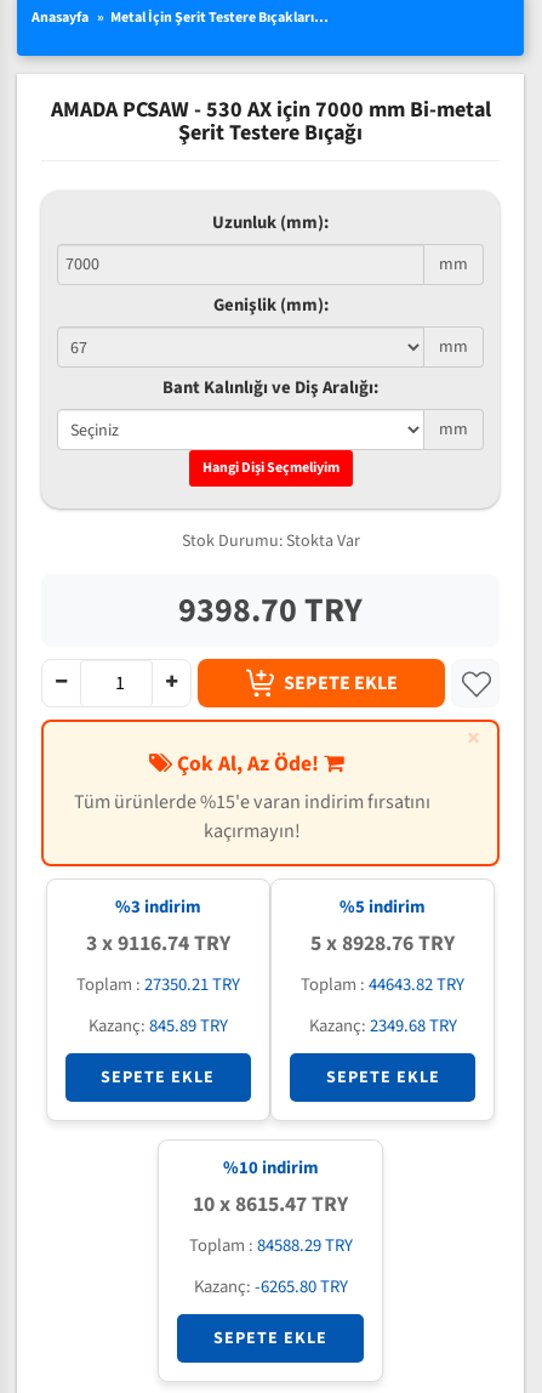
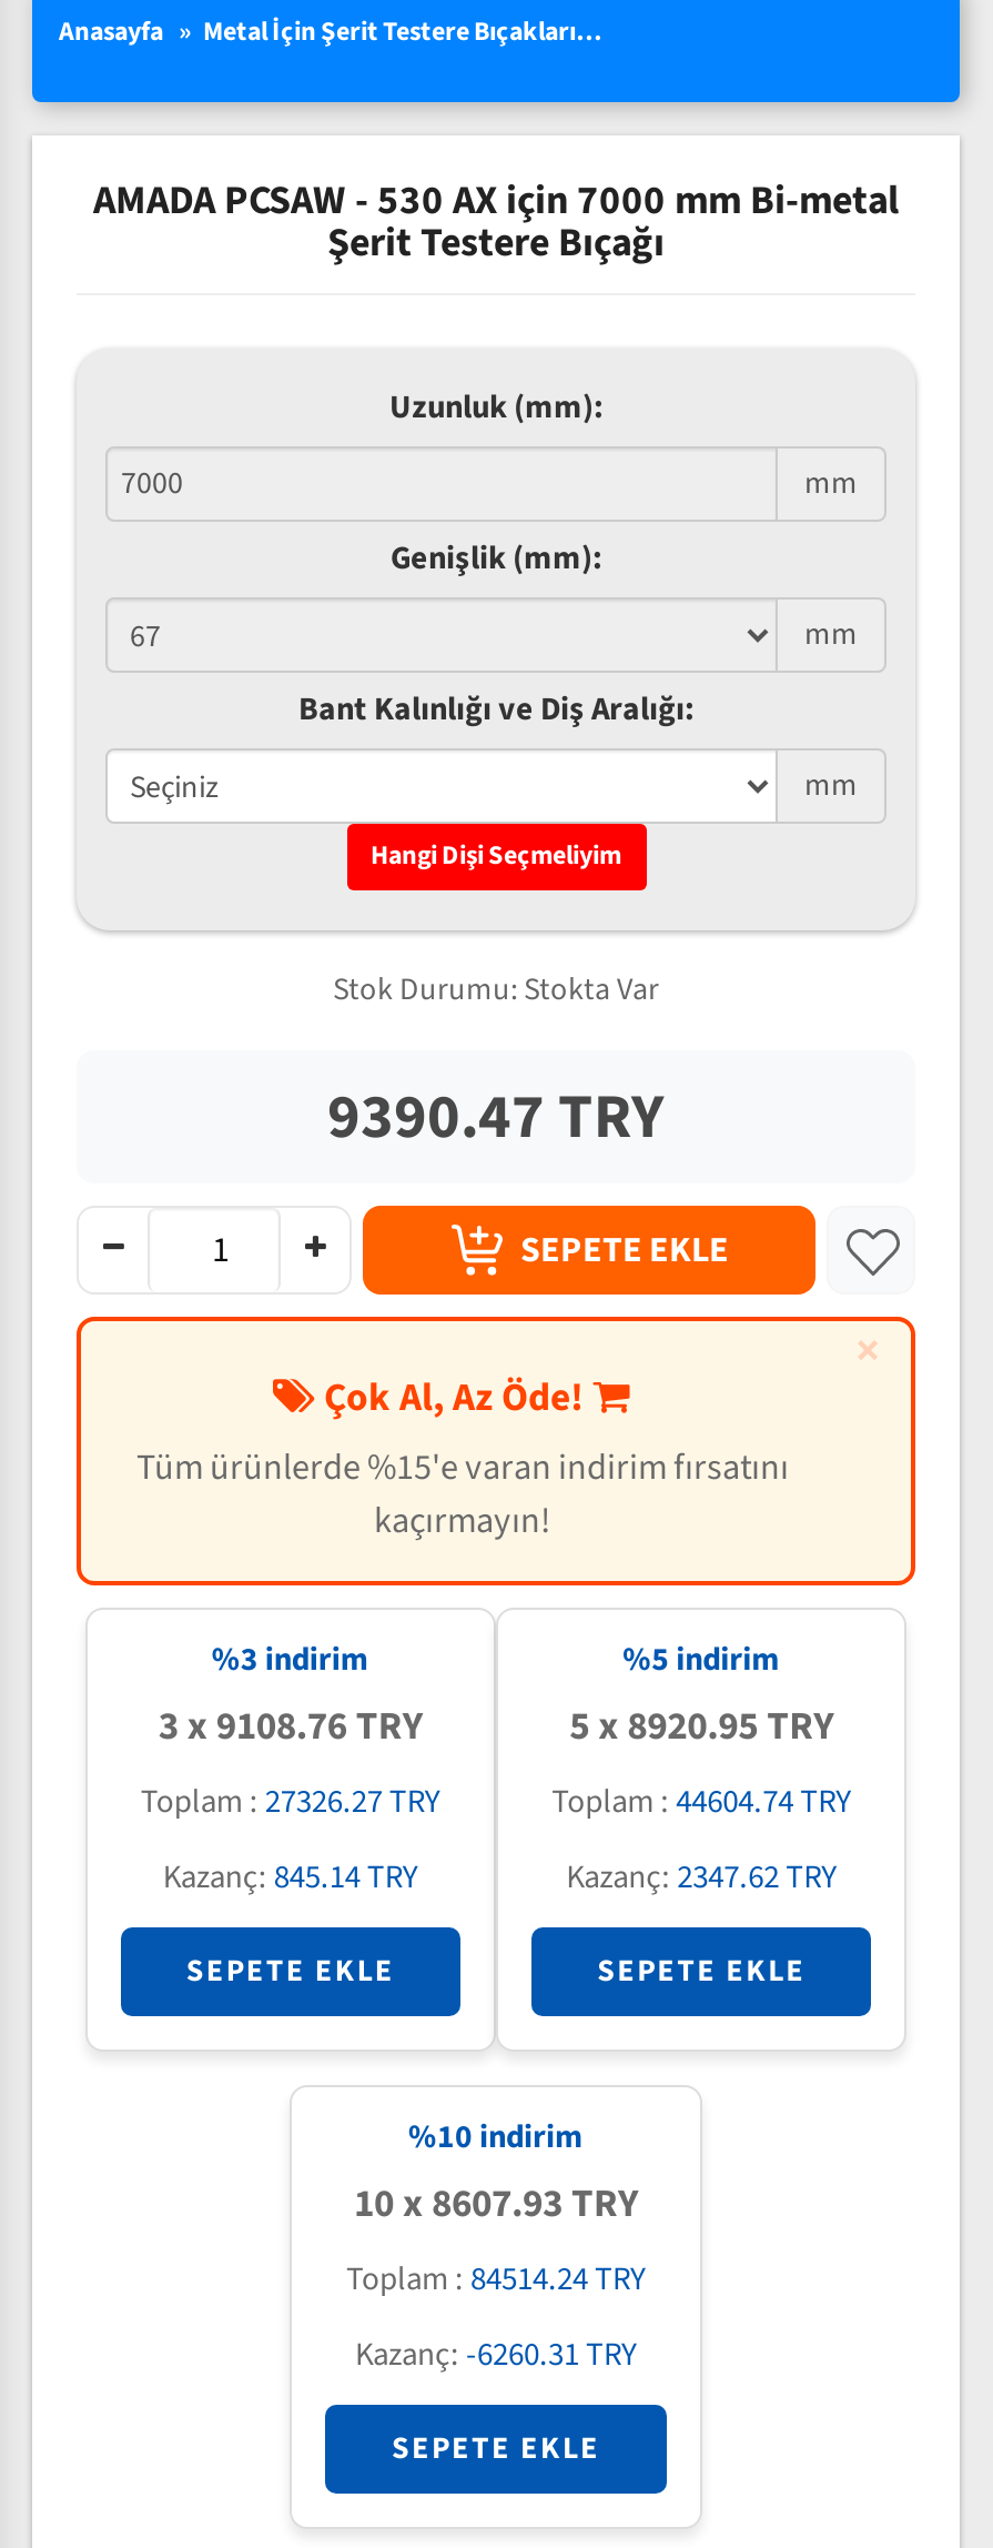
- 9398.70 TRY
+ 9390.47 TRY

- 3 x 9116.74 TRY
+ 3 x 9108.76 TRY

- 5 x 8928.76 TRY
+ 5 x 8920.95 TRY

- Toplam : 27350.21 TRY
+ Toplam : 27326.27 TRY

- Toplam : 44643.82 TRY
+ Toplam : 44604.74 TRY

- Kazanç: 845.89 TRY
+ Kazanç: 845.14 TRY

- Kazanç: 2349.68 TRY
+ Kazanç: 2347.62 TRY

- 10 x 8615.47 TRY
+ 10 x 8607.93 TRY

- Toplam : 84588.29 TRY
+ Toplam : 84514.24 TRY

- Kazanç: -6265.80 TRY
+ Kazanç: -6260.31 TRY
